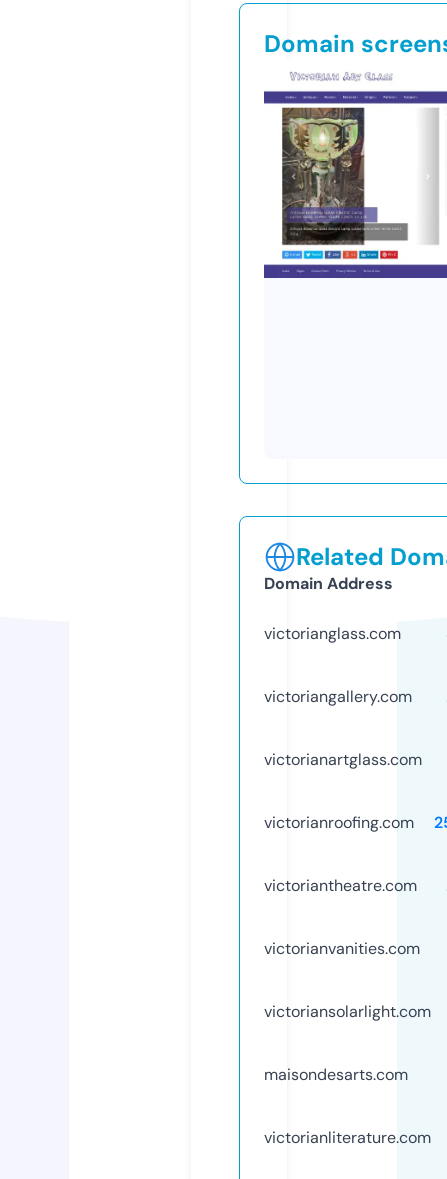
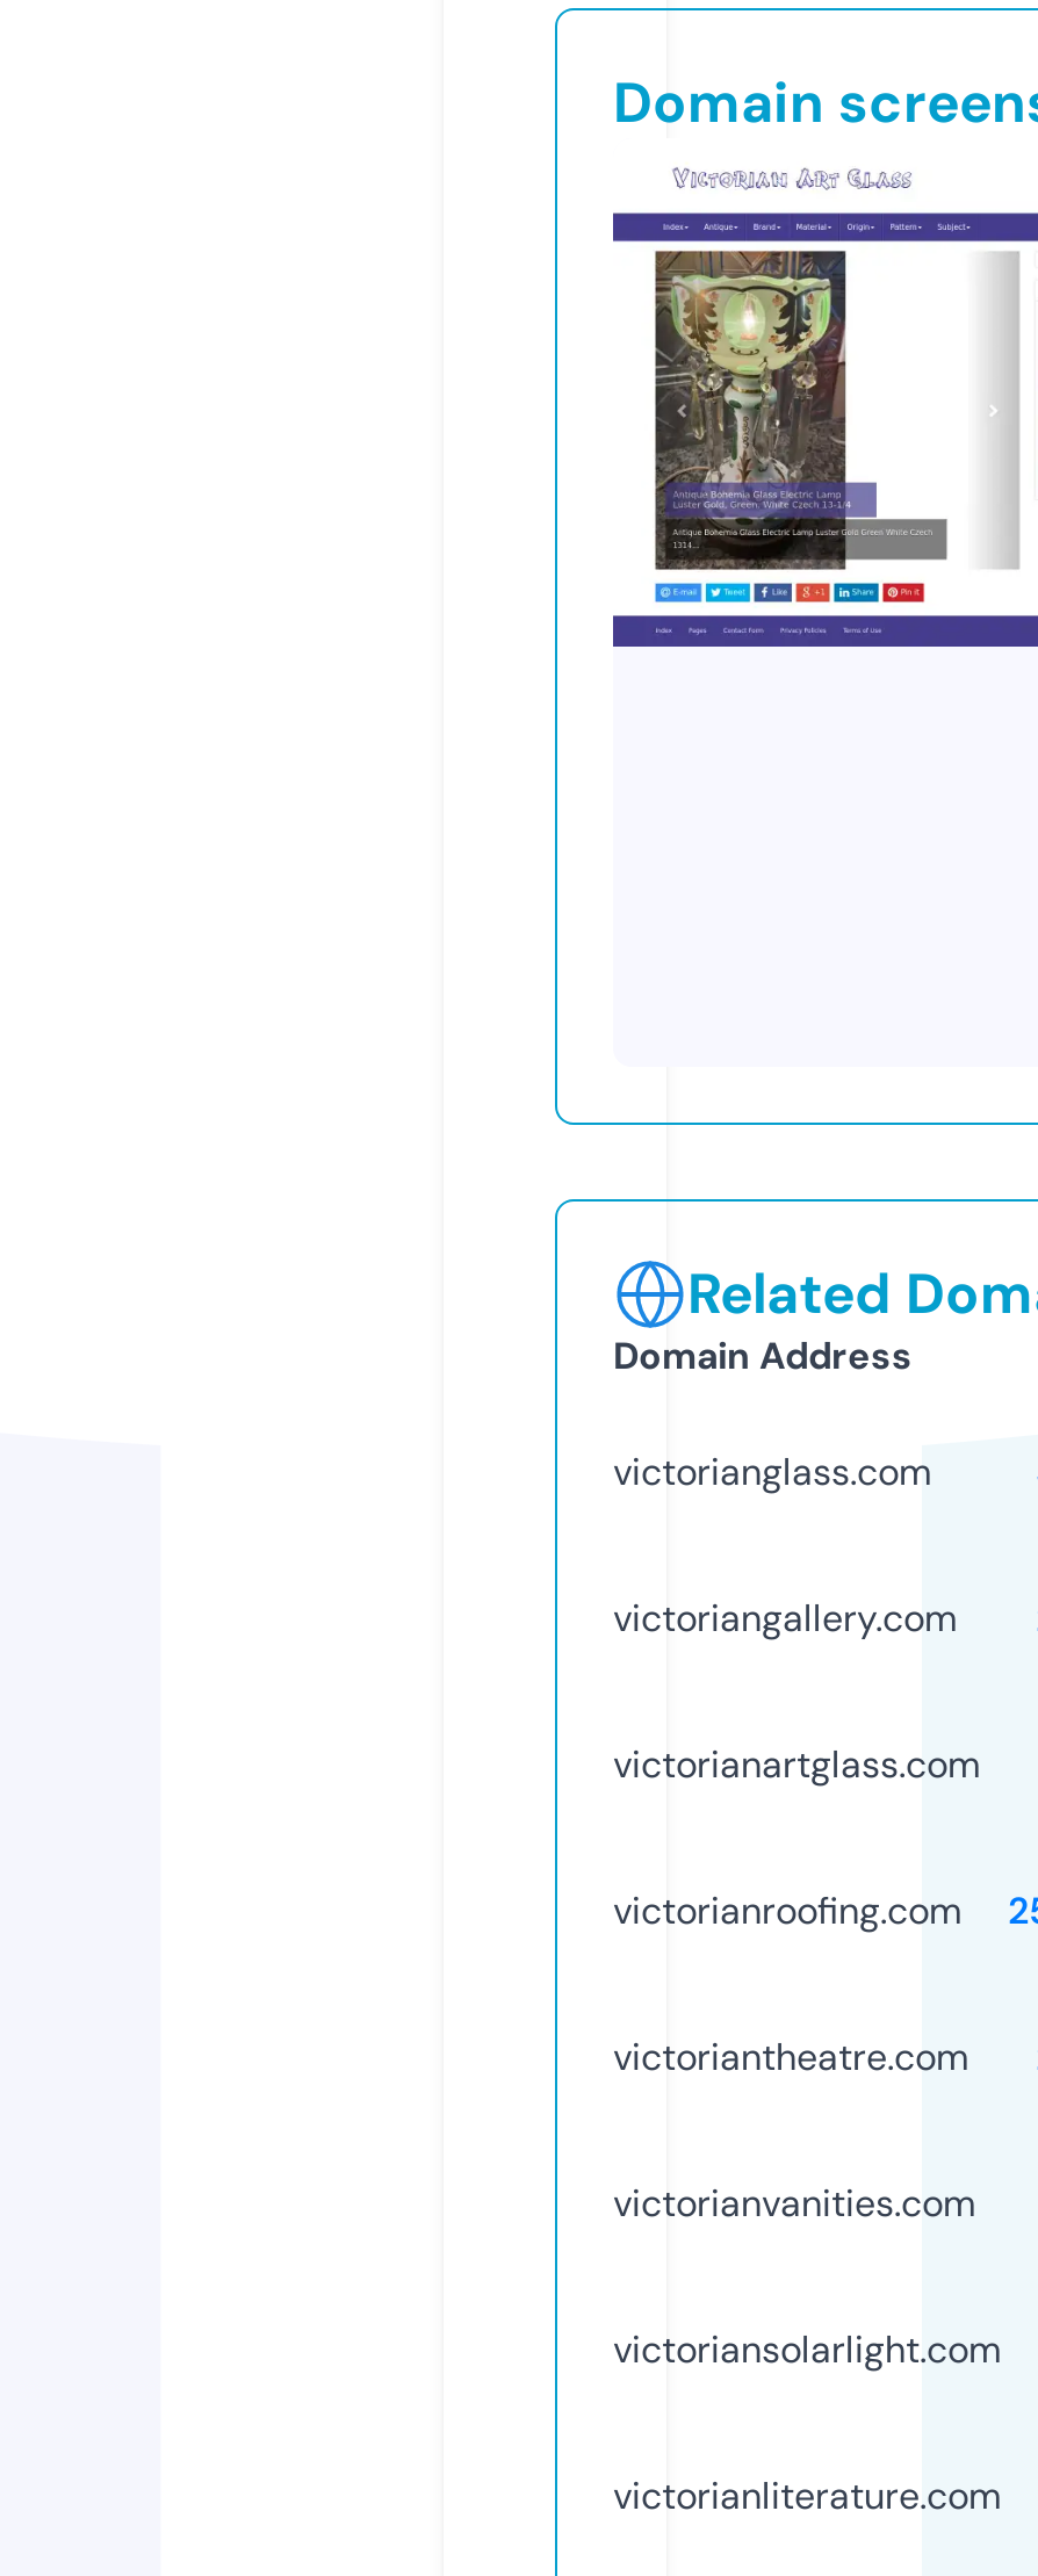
- maisondesarts.com
